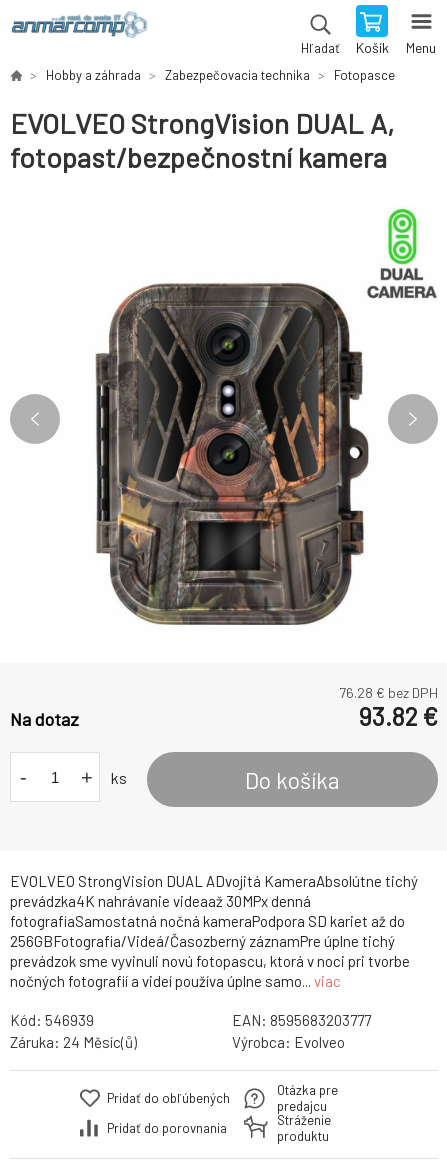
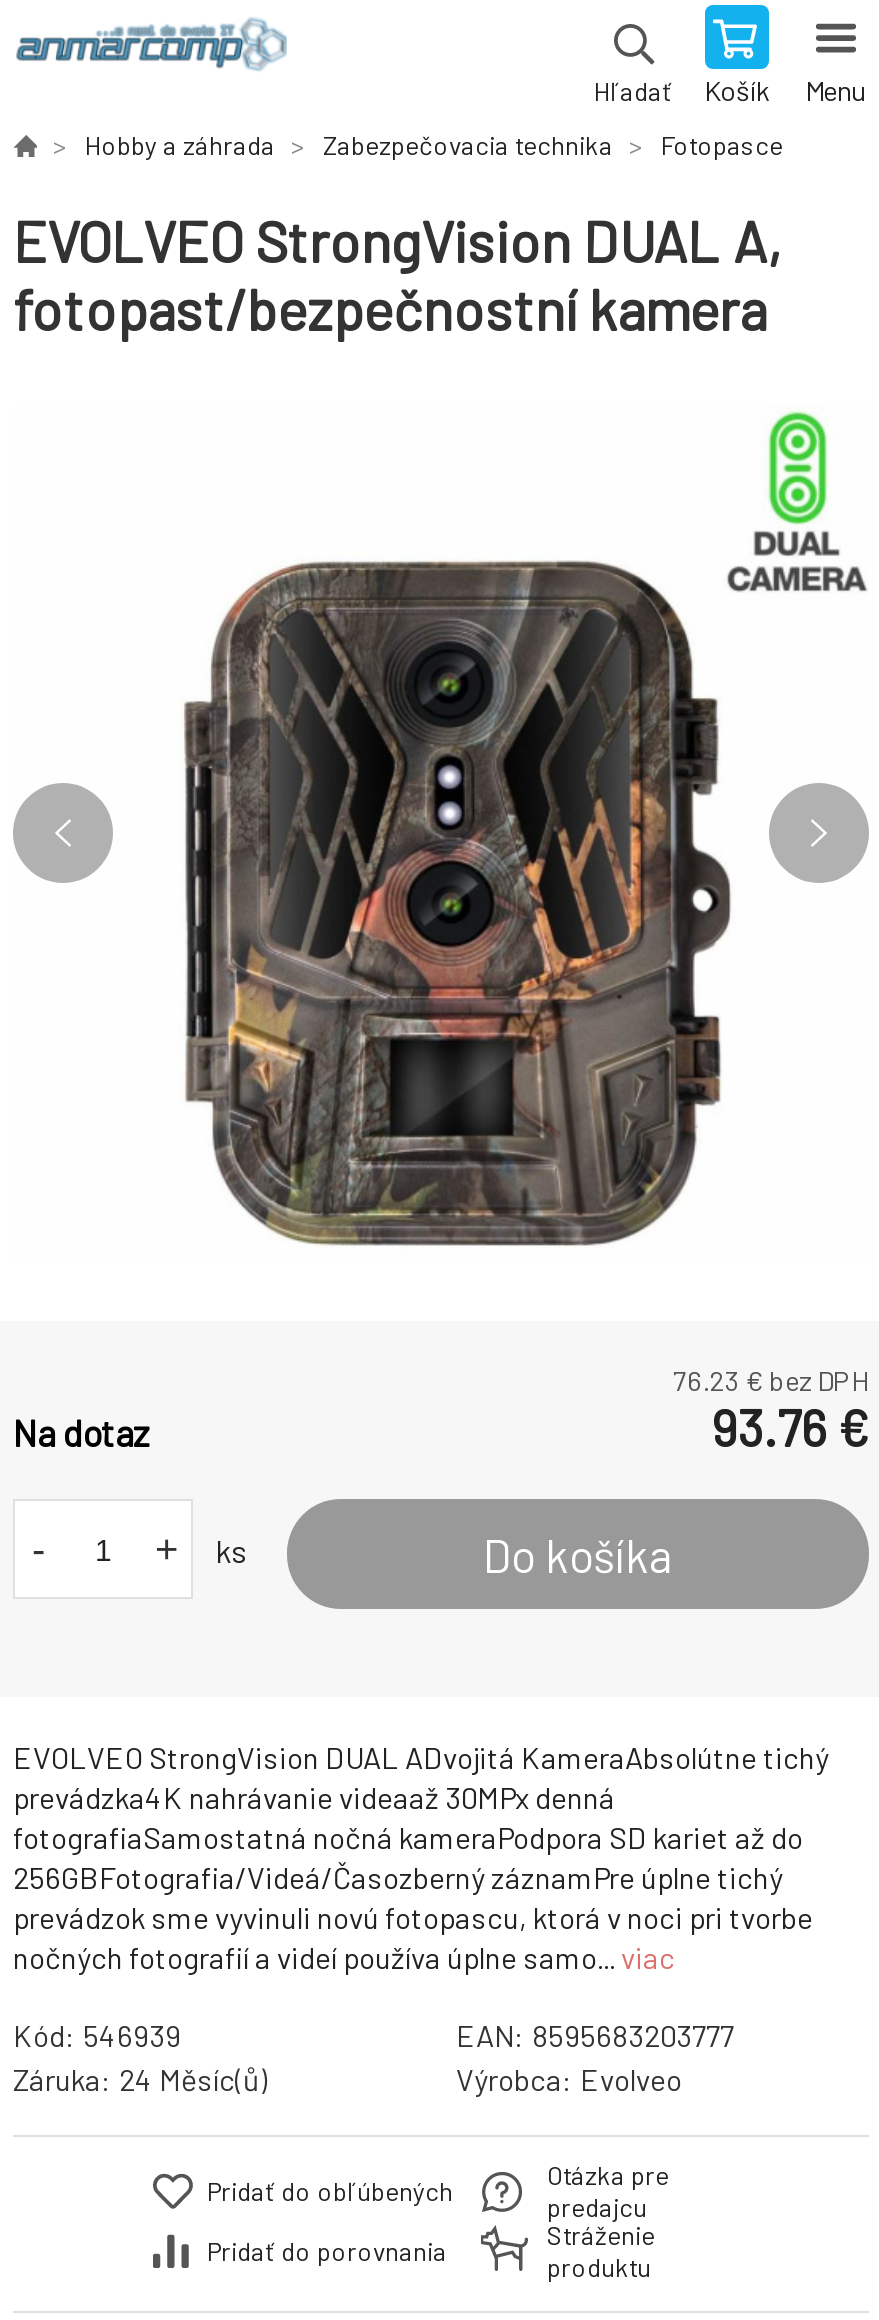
- 76.28 € bez DPH
+ 76.23 € bez DPH

- 93.82 €
+ 93.76 €
